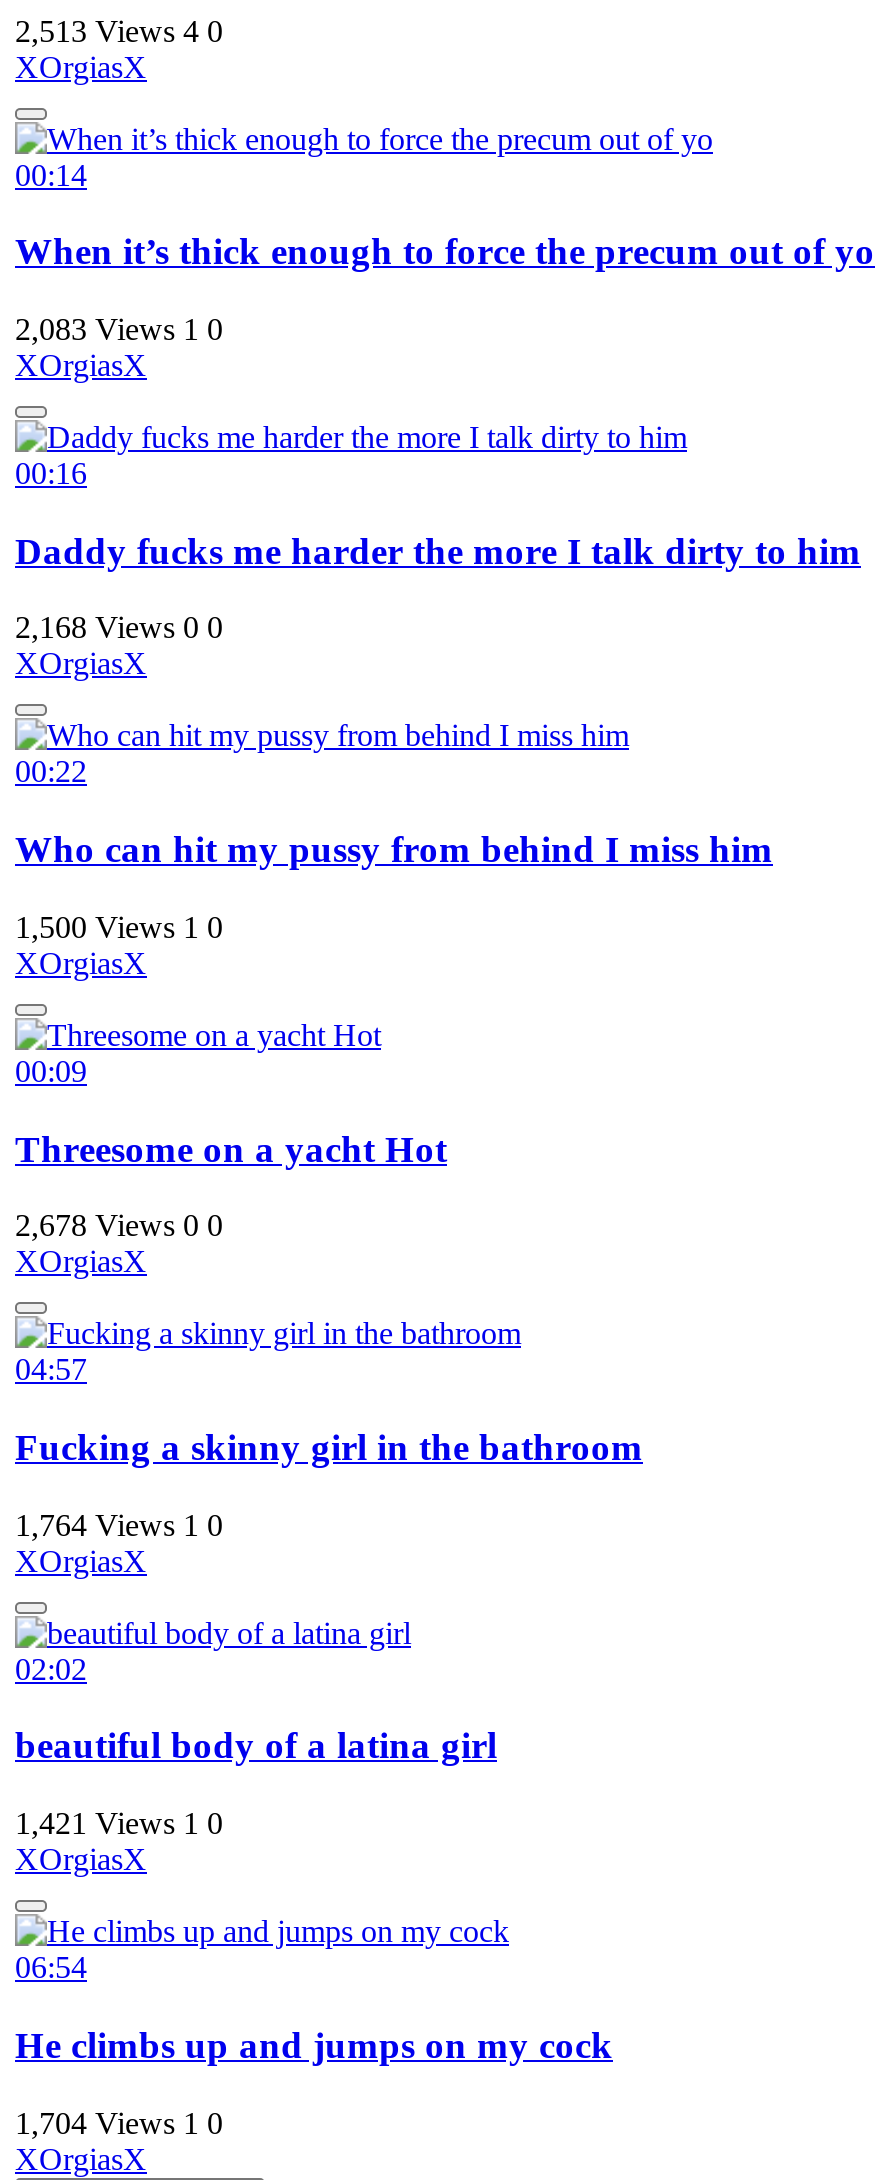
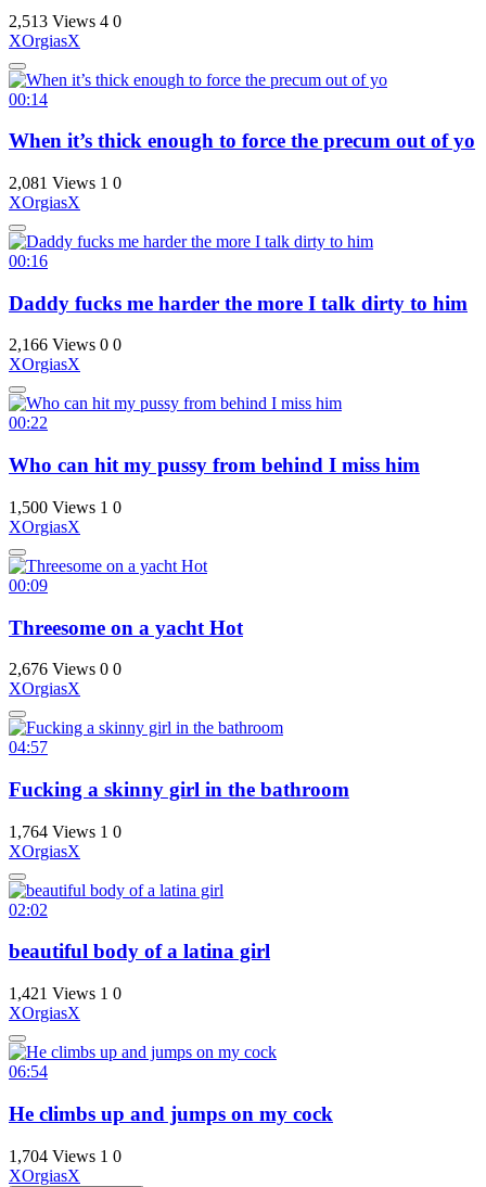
- 2,083 Views 1 0
+ 2,081 Views 1 0

- 2,168 Views 0 0
+ 2,166 Views 0 0

- 2,678 Views 0 0
+ 2,676 Views 0 0
